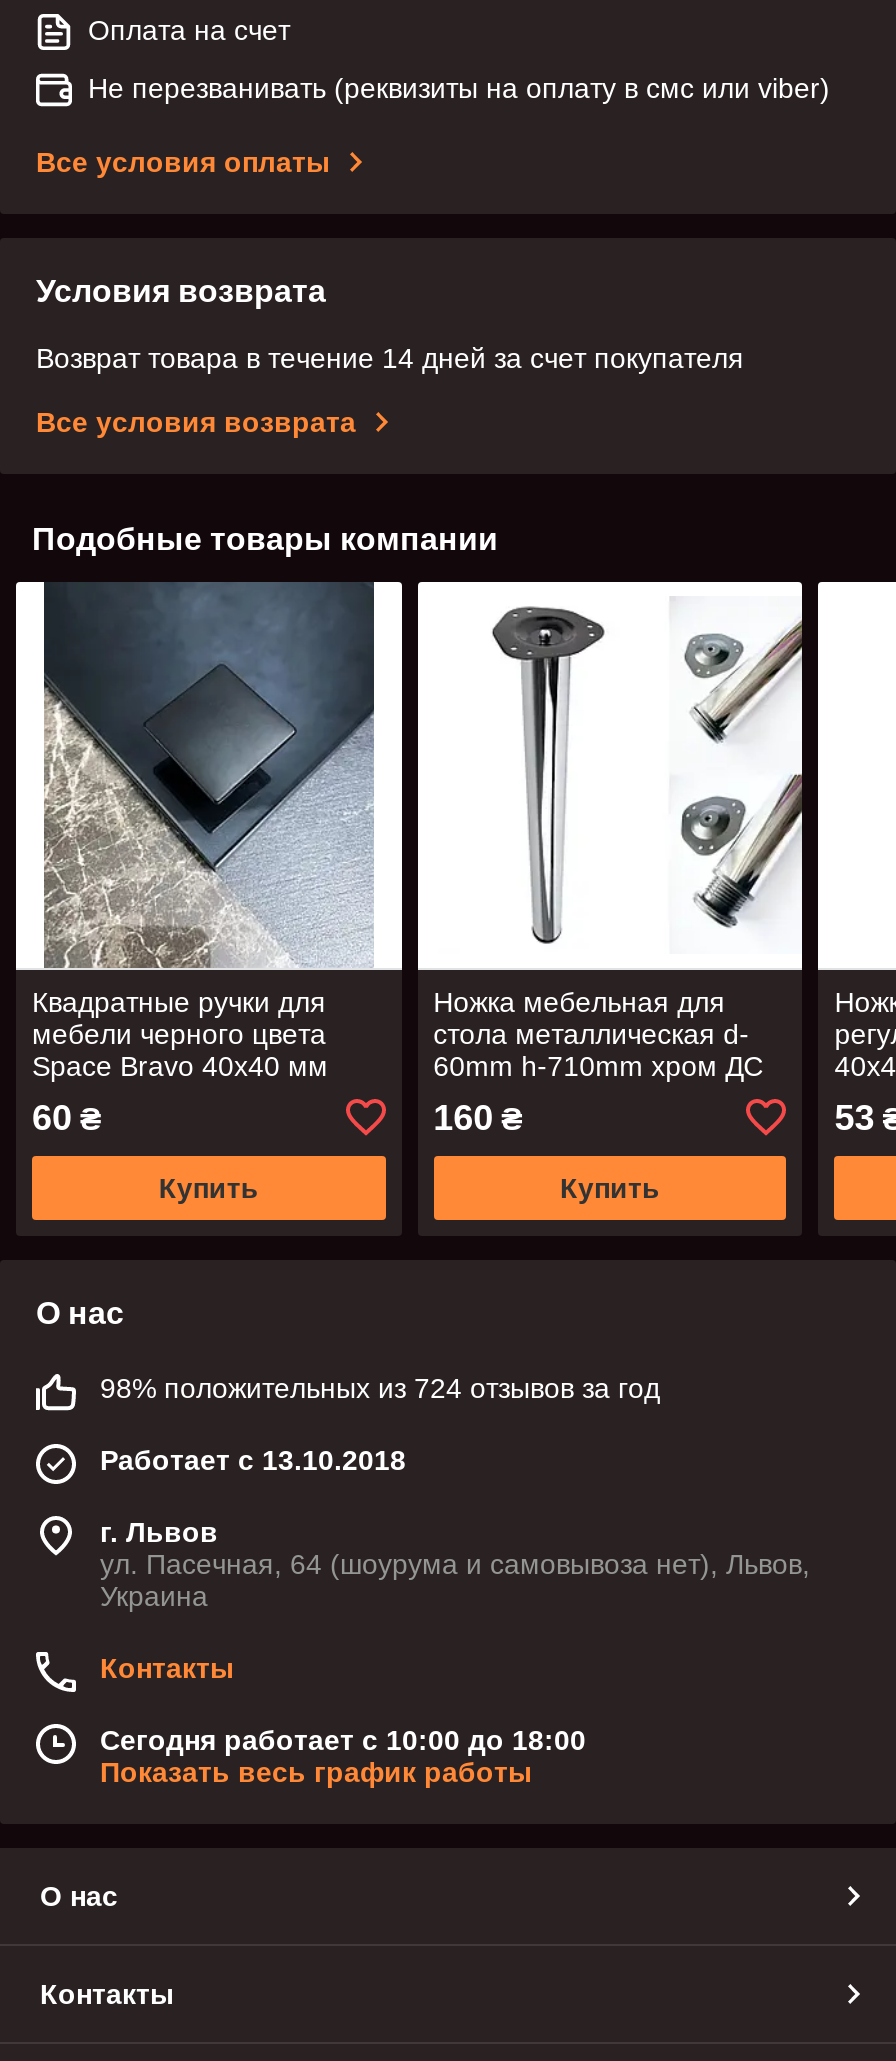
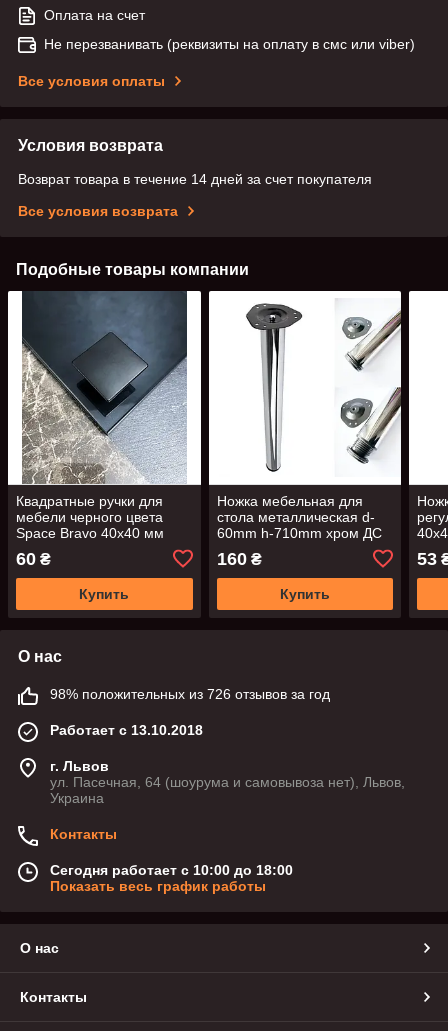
- 98% положительных из 724 отзывов за год
+ 98% положительных из 726 отзывов за год
